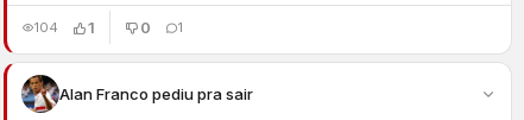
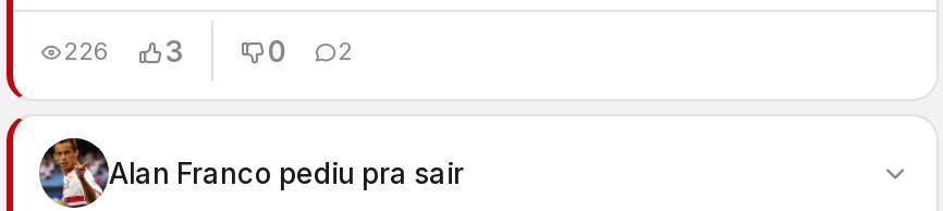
- 104
+ 226

- 1
+ 3

- 0 1
+ 0 2
